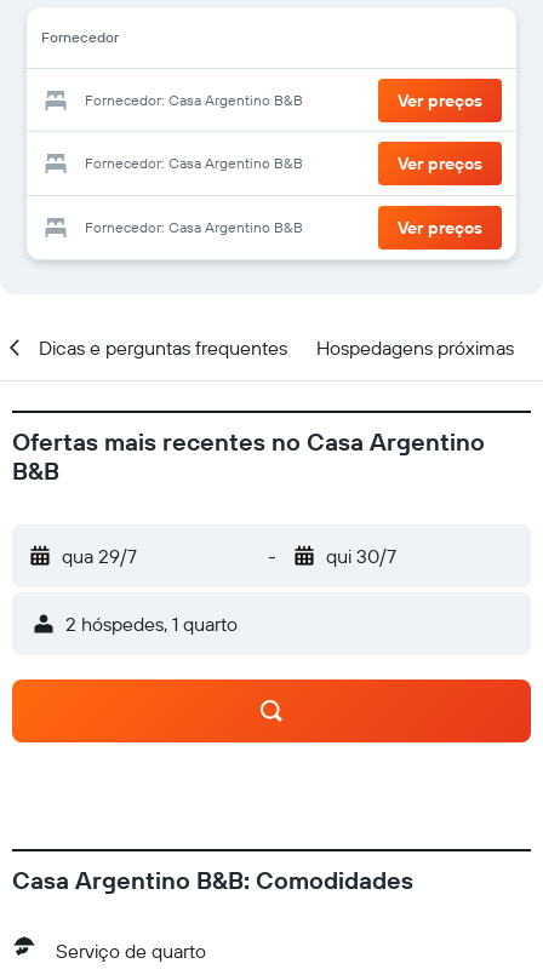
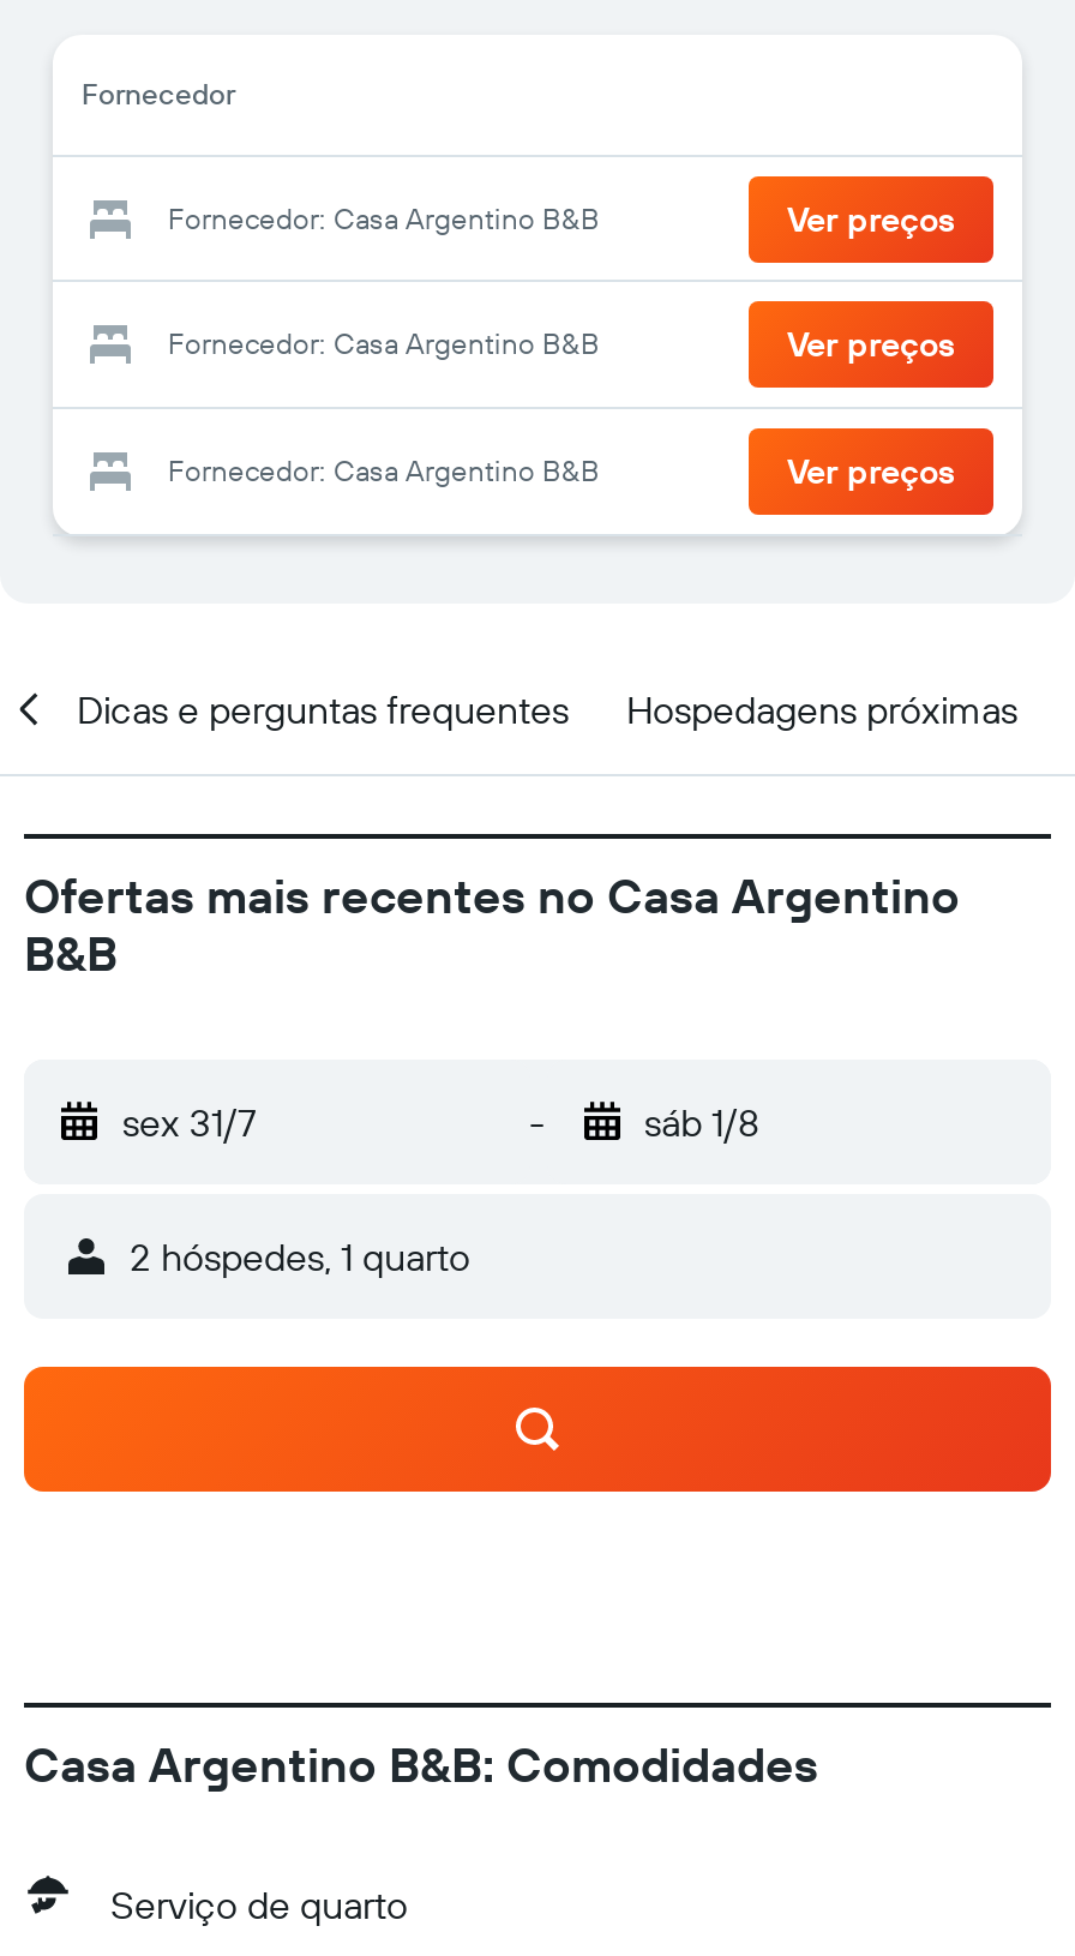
- qua 29/7
+ sex 31/7

- qui 30/7
+ sáb 1/8
